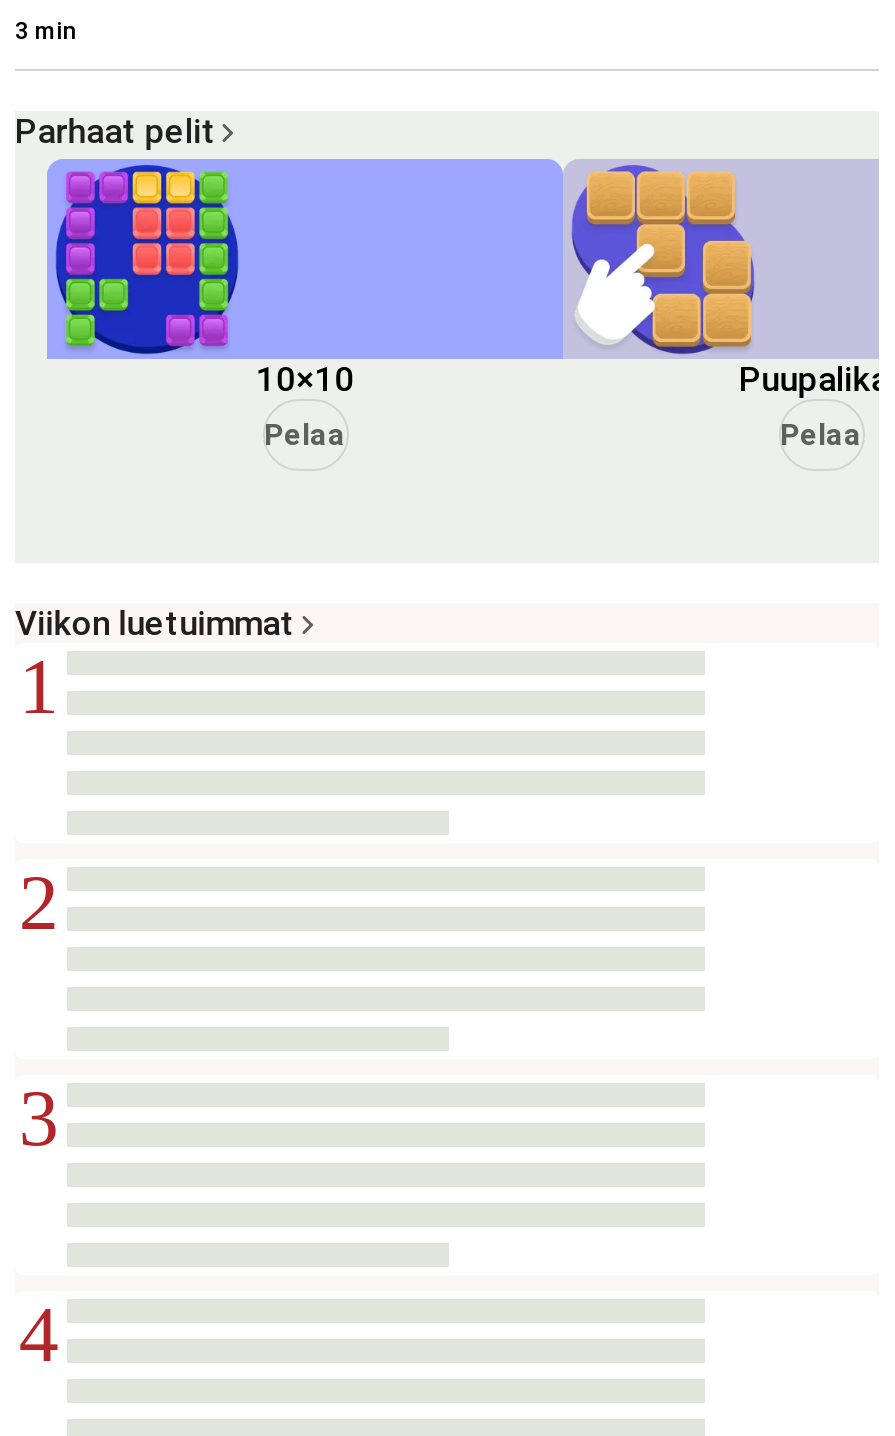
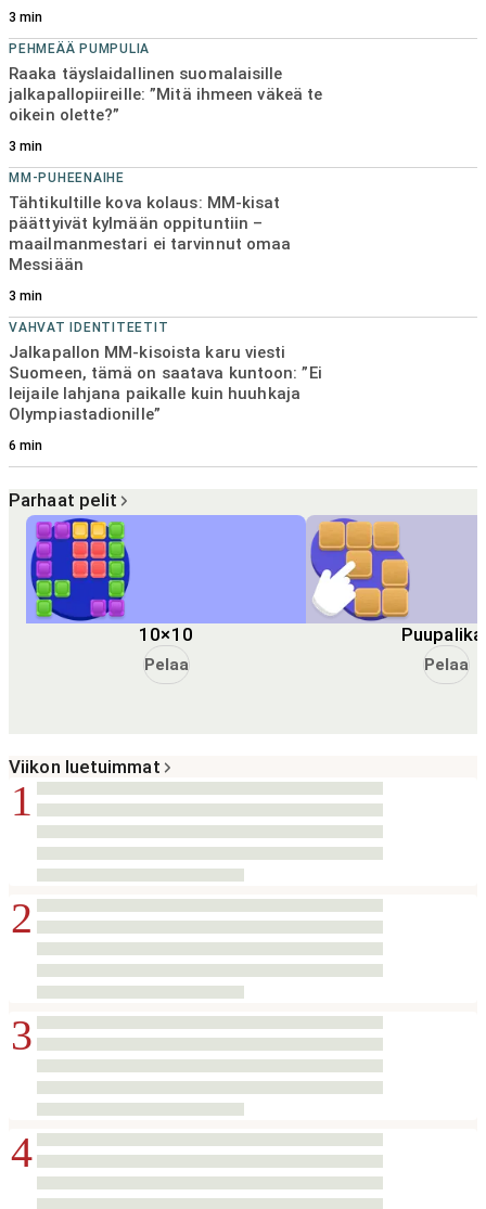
+ PEHMEÄÄ PUMPULIA
+ Raaka täyslaidallinen suomalaisille
+ jalkapallopiireille: ”Mitä ihmeen väkeä te
+ oikein olette?”
+ 3 min
+ MM-PUHEENAIHE
+ Tähtikultille kova kolaus: MM-kisat
+ päättyivät kylmään oppituntiin –
+ maailmanmestari ei tarvinnut omaa
+ Messiään
+ 3 min
+ VAHVAT IDENTITEETIT
+ Jalkapallon MM-kisoista karu viesti
+ Suomeen, tämä on saatava kuntoon: ”Ei
+ leijaile lahjana paikalle kuin huuhkaja
+ Olympiastadionille”
+ 6 min
